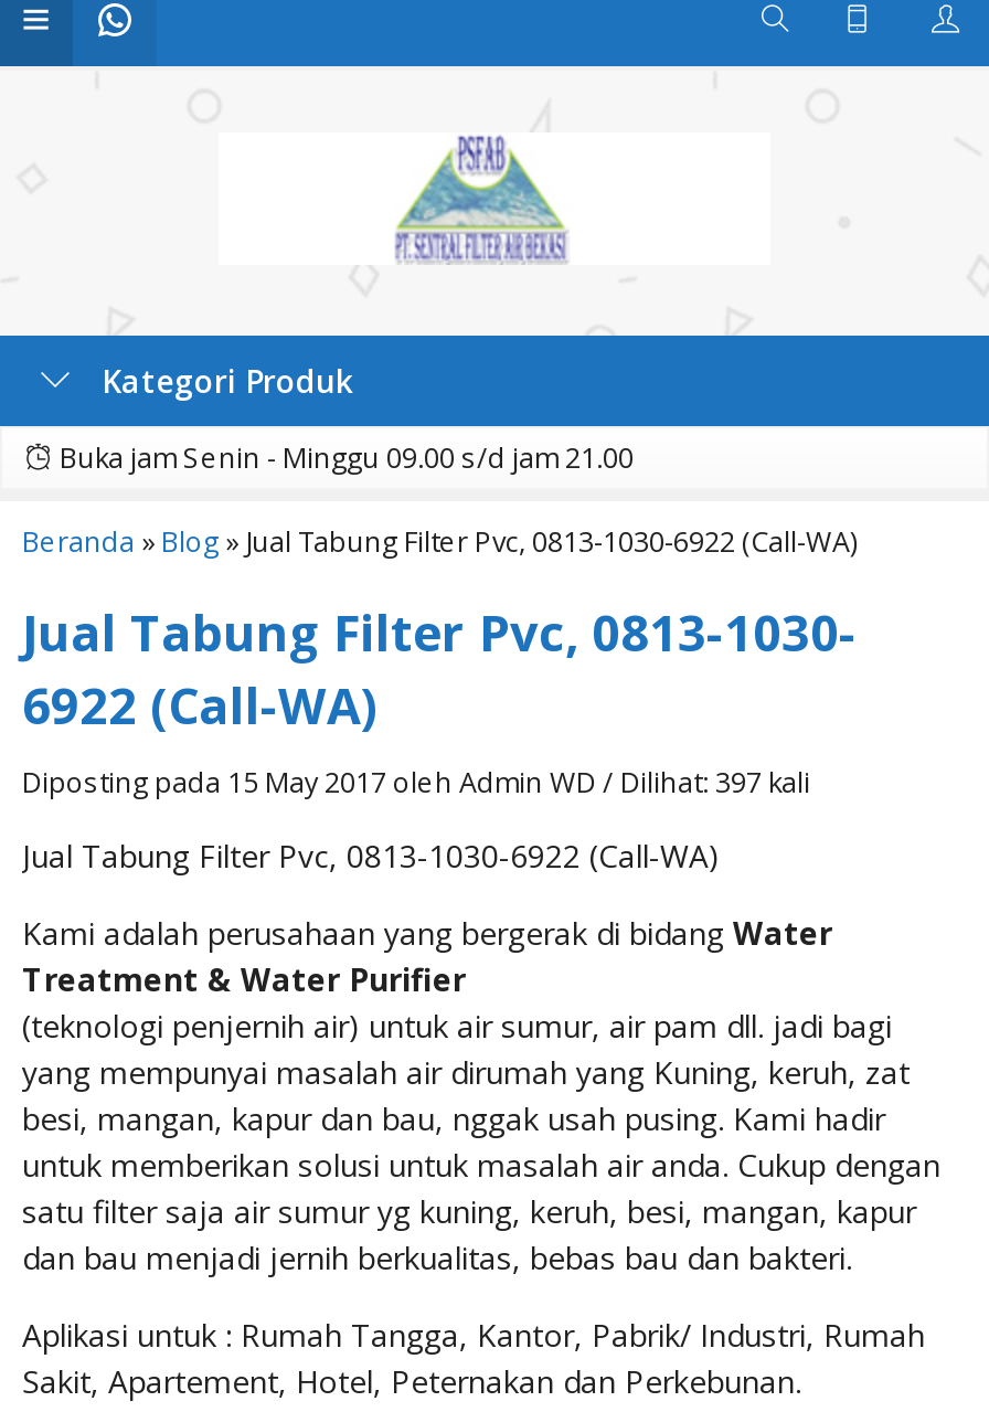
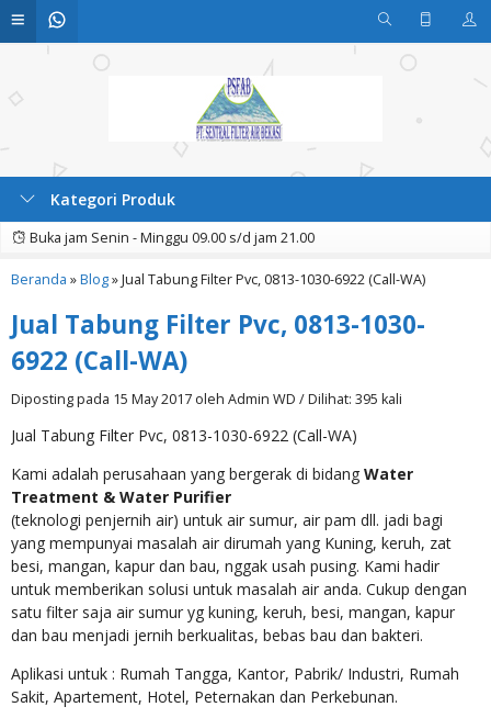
- Diposting pada 15 May 2017 oleh Admin WD / Dilihat: 397 kali
+ Diposting pada 15 May 2017 oleh Admin WD / Dilihat: 395 kali
